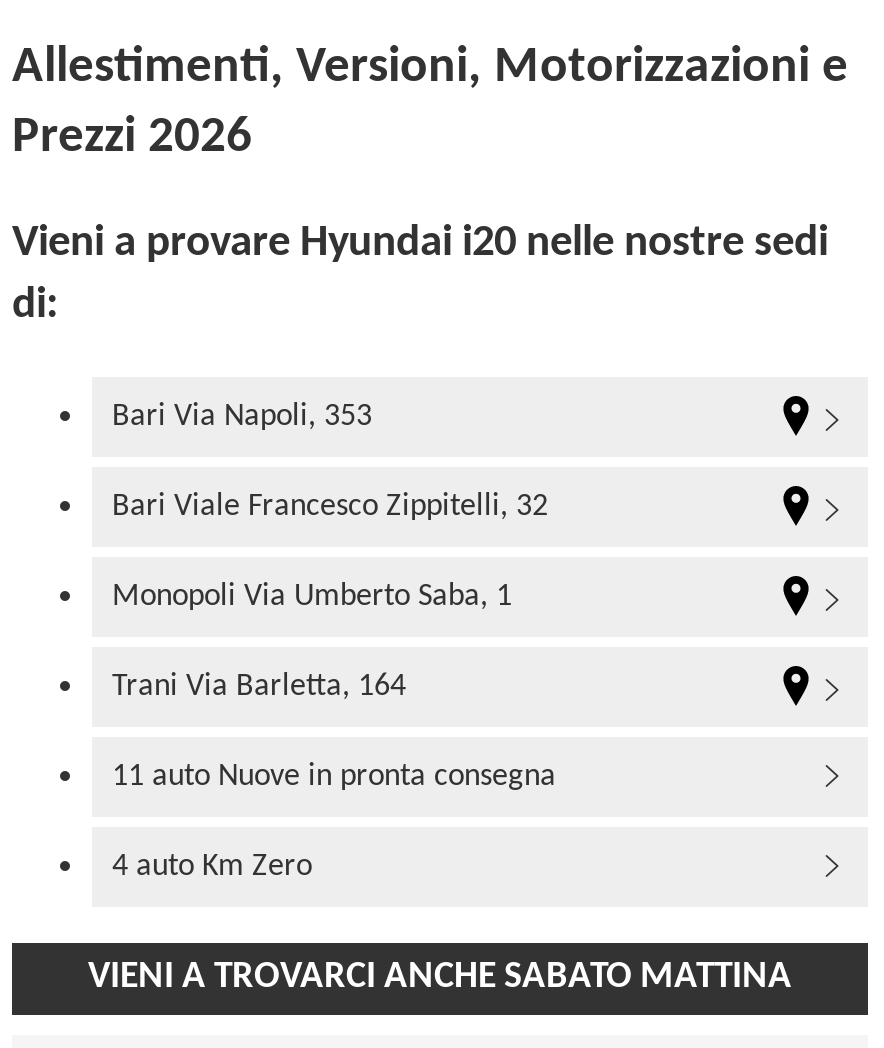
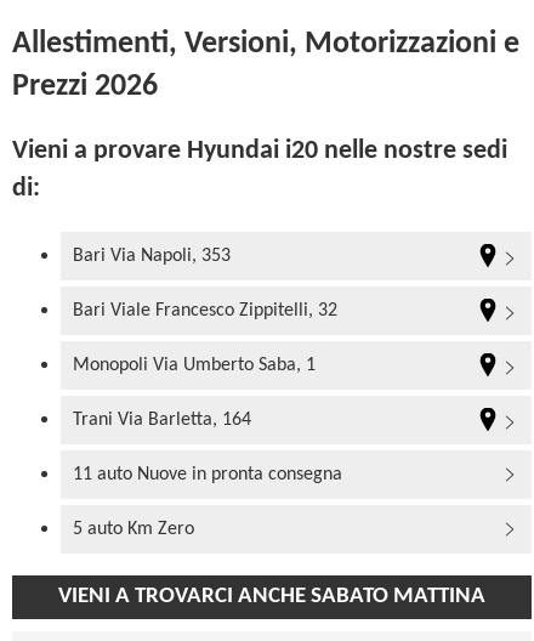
- 4 auto Km Zero
+ 5 auto Km Zero
